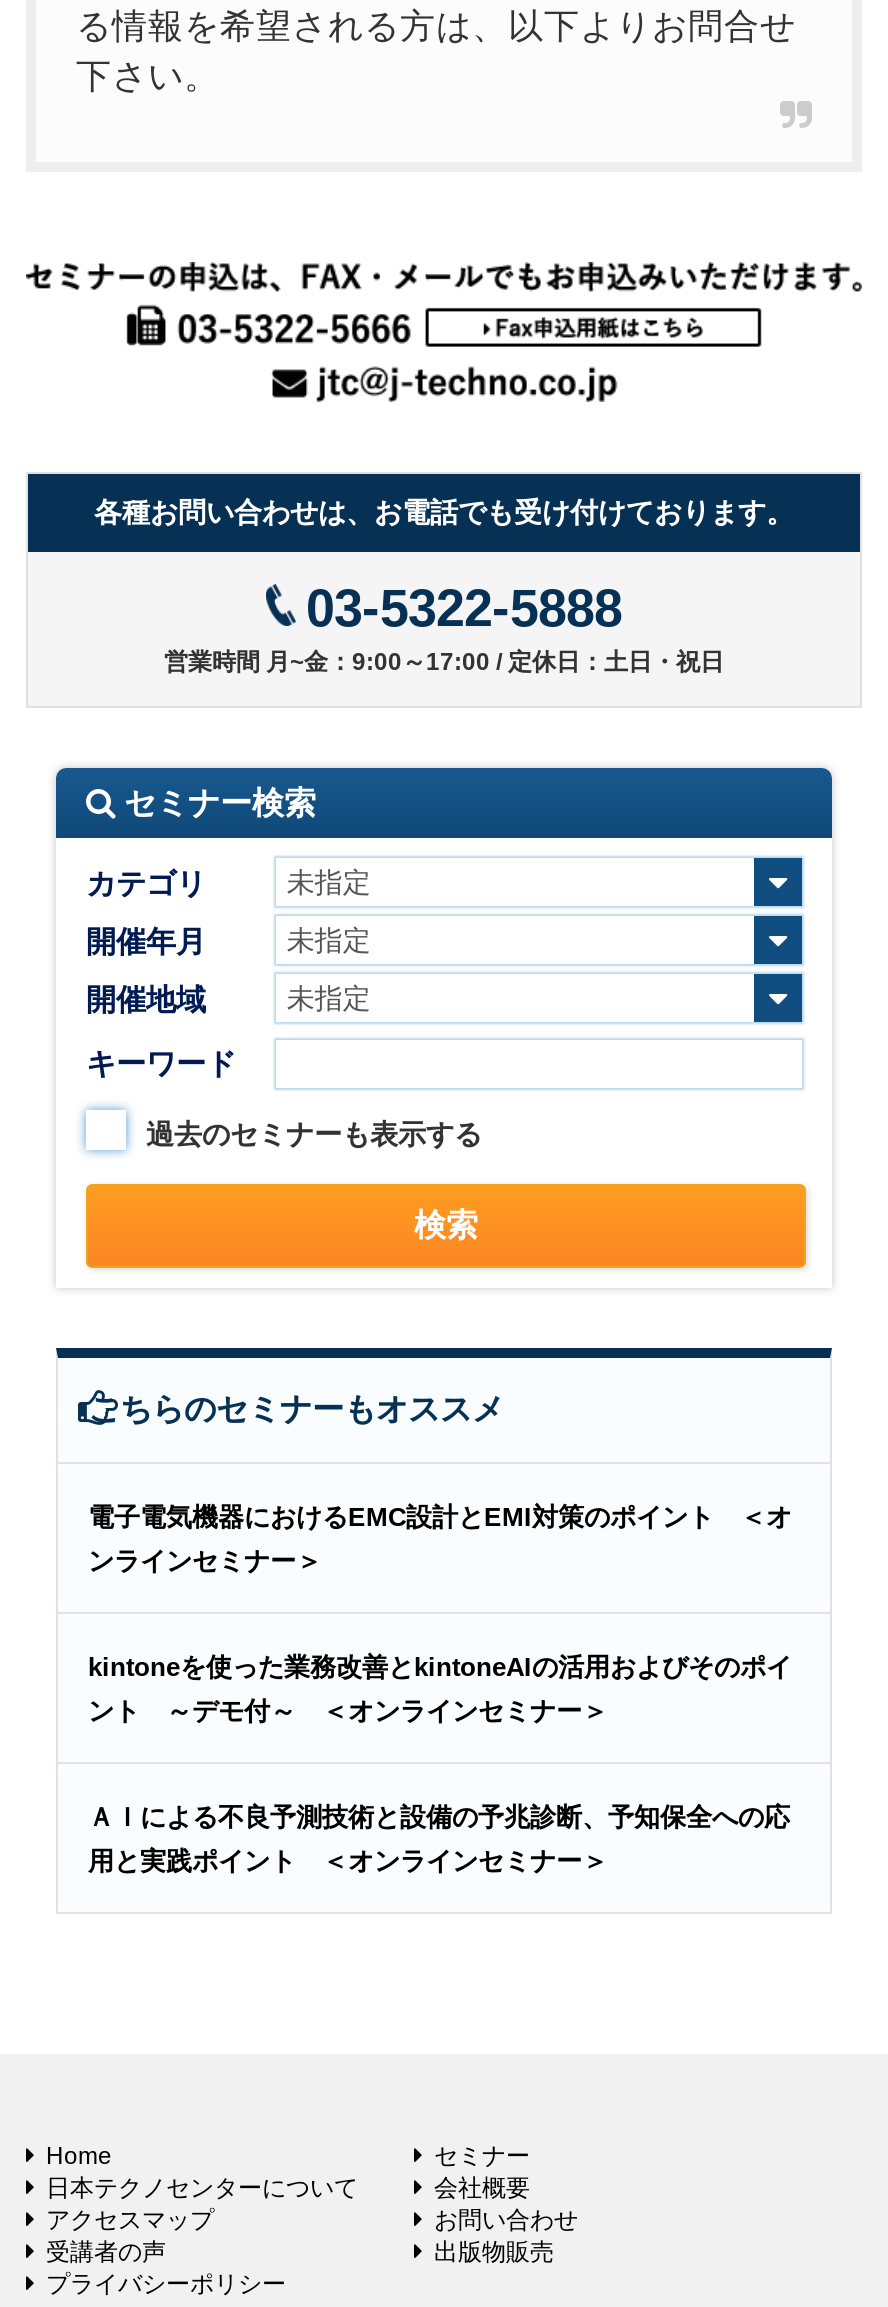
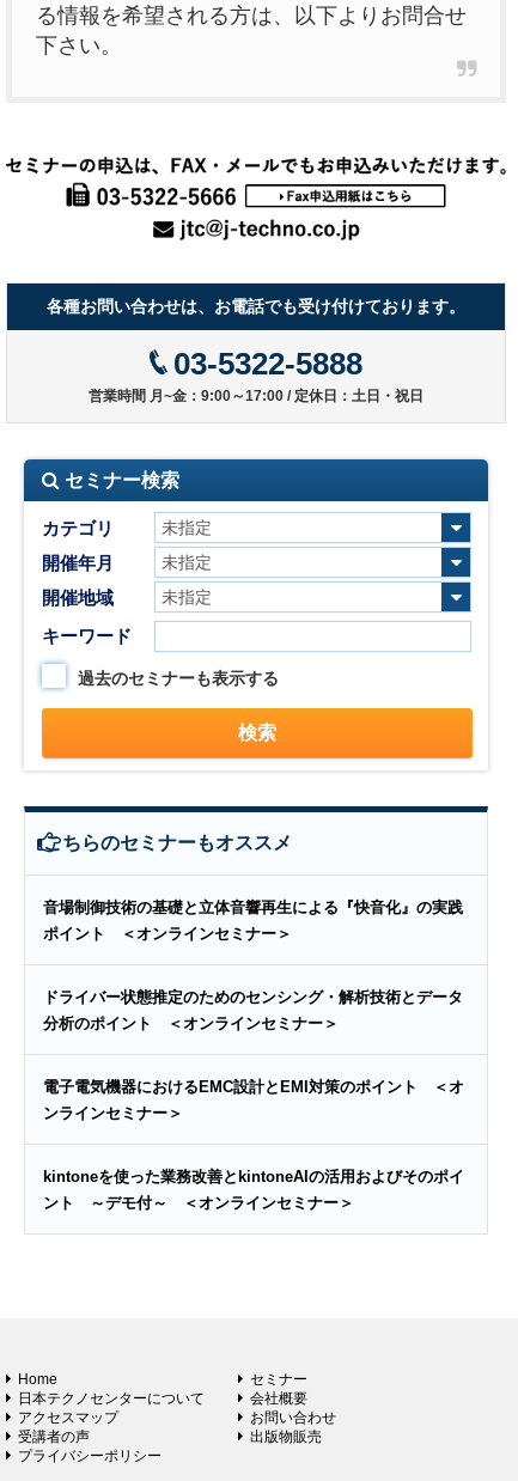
+ 音場制御技術の基礎と立体音響再生による『快音化』の実践
+ ポイント ＜オンラインセミナー＞

+ ドライバー状態推定のためのセンシング・解析技術とデータ
+ 分析のポイント ＜オンラインセミナー＞

moved down: 電子電気機器におけるEMC設計とEMI対策のポイント ＜オ | ンラインセミナー＞ | kintoneを使った業務改善とkintoneAIの活用およびそのポイ | ント ～デモ付～ ＜オンラインセミナー＞

- ＡＩによる不良予測技術と設備の予兆診断、予知保全への応
- 用と実践ポイント ＜オンラインセミナー＞
